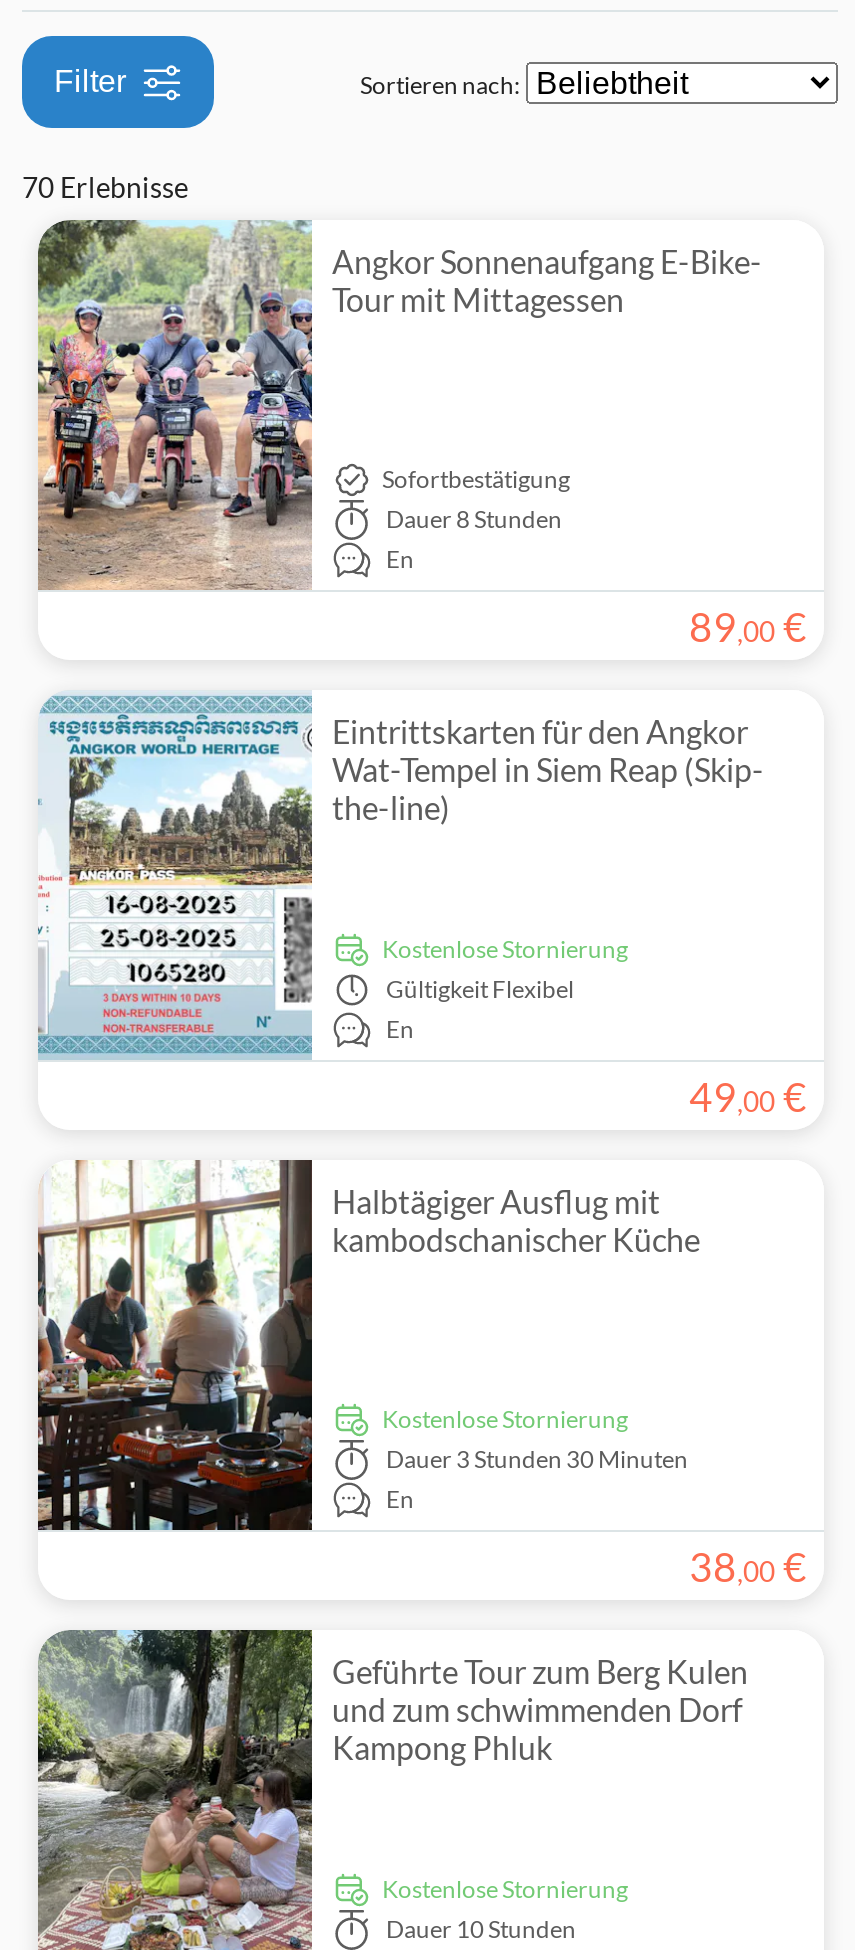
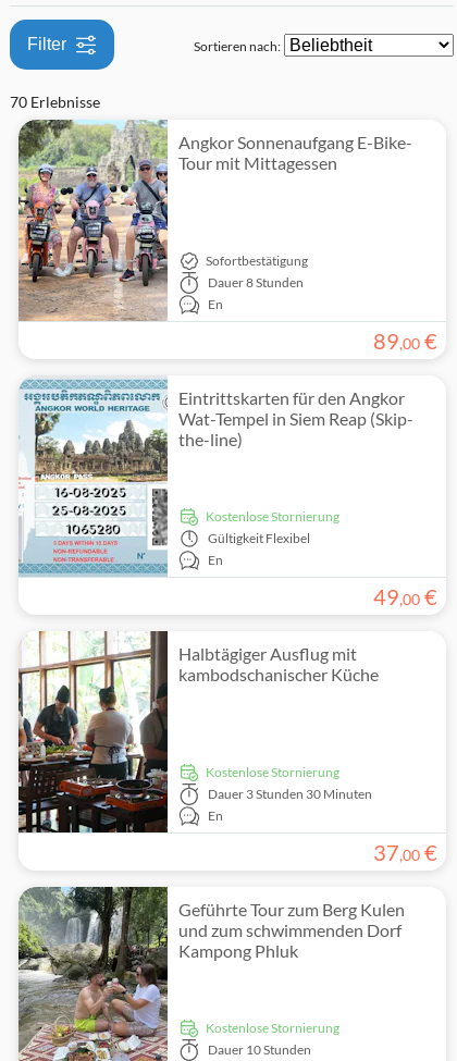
- 38, 00 €
+ 37, 00 €
